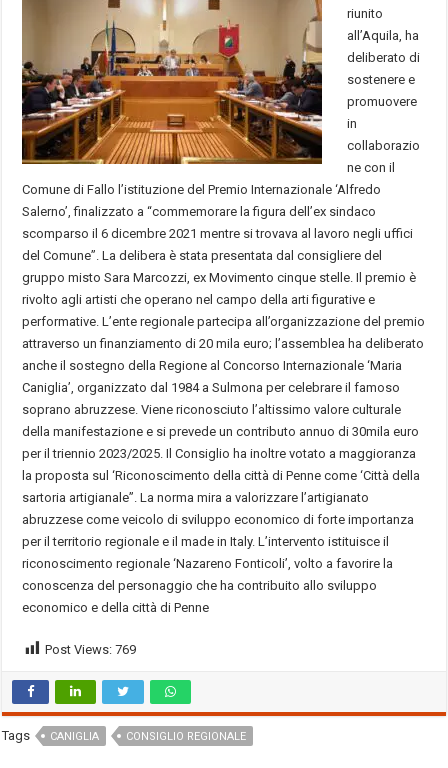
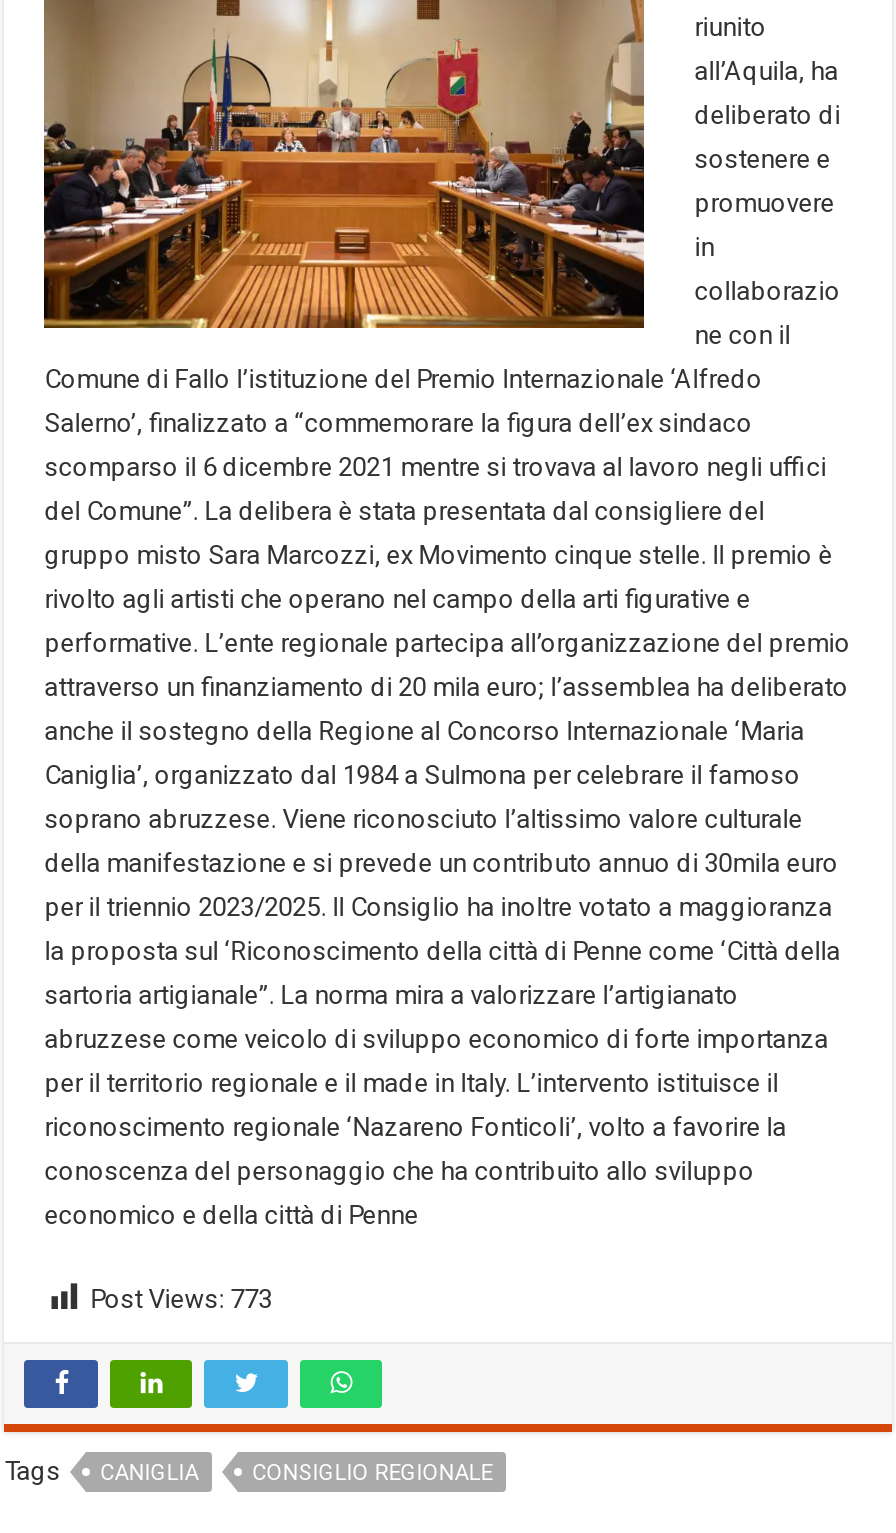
- Post Views: 769
+ Post Views: 773
